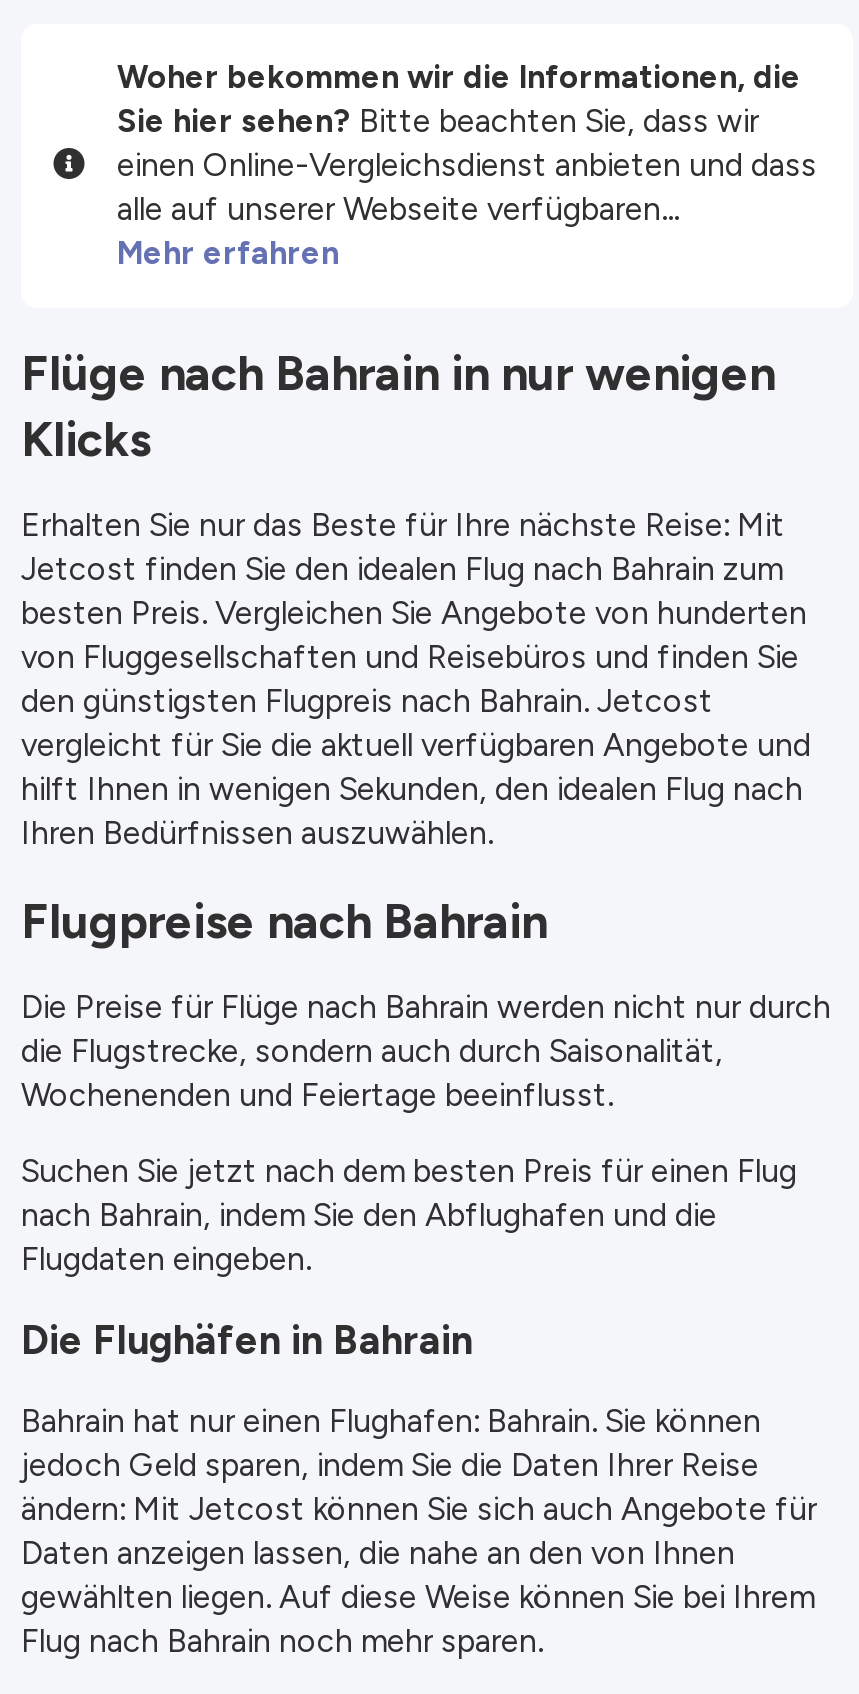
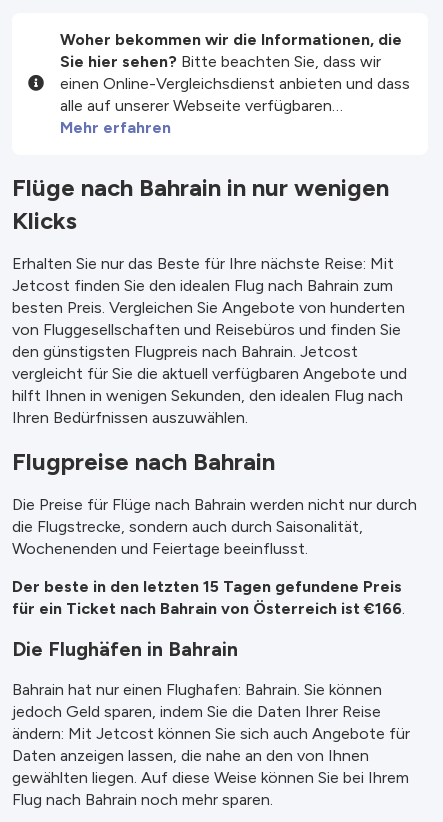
- Suchen Sie jetzt nach dem besten Preis für einen Flug
- nach Bahrain, indem Sie den Abflughafen und die
- Flugdaten eingeben.
+ Der beste in den letzten 15 Tagen gefundene Preis
+ für ein Ticket nach Bahrain von Österreich ist €166.
